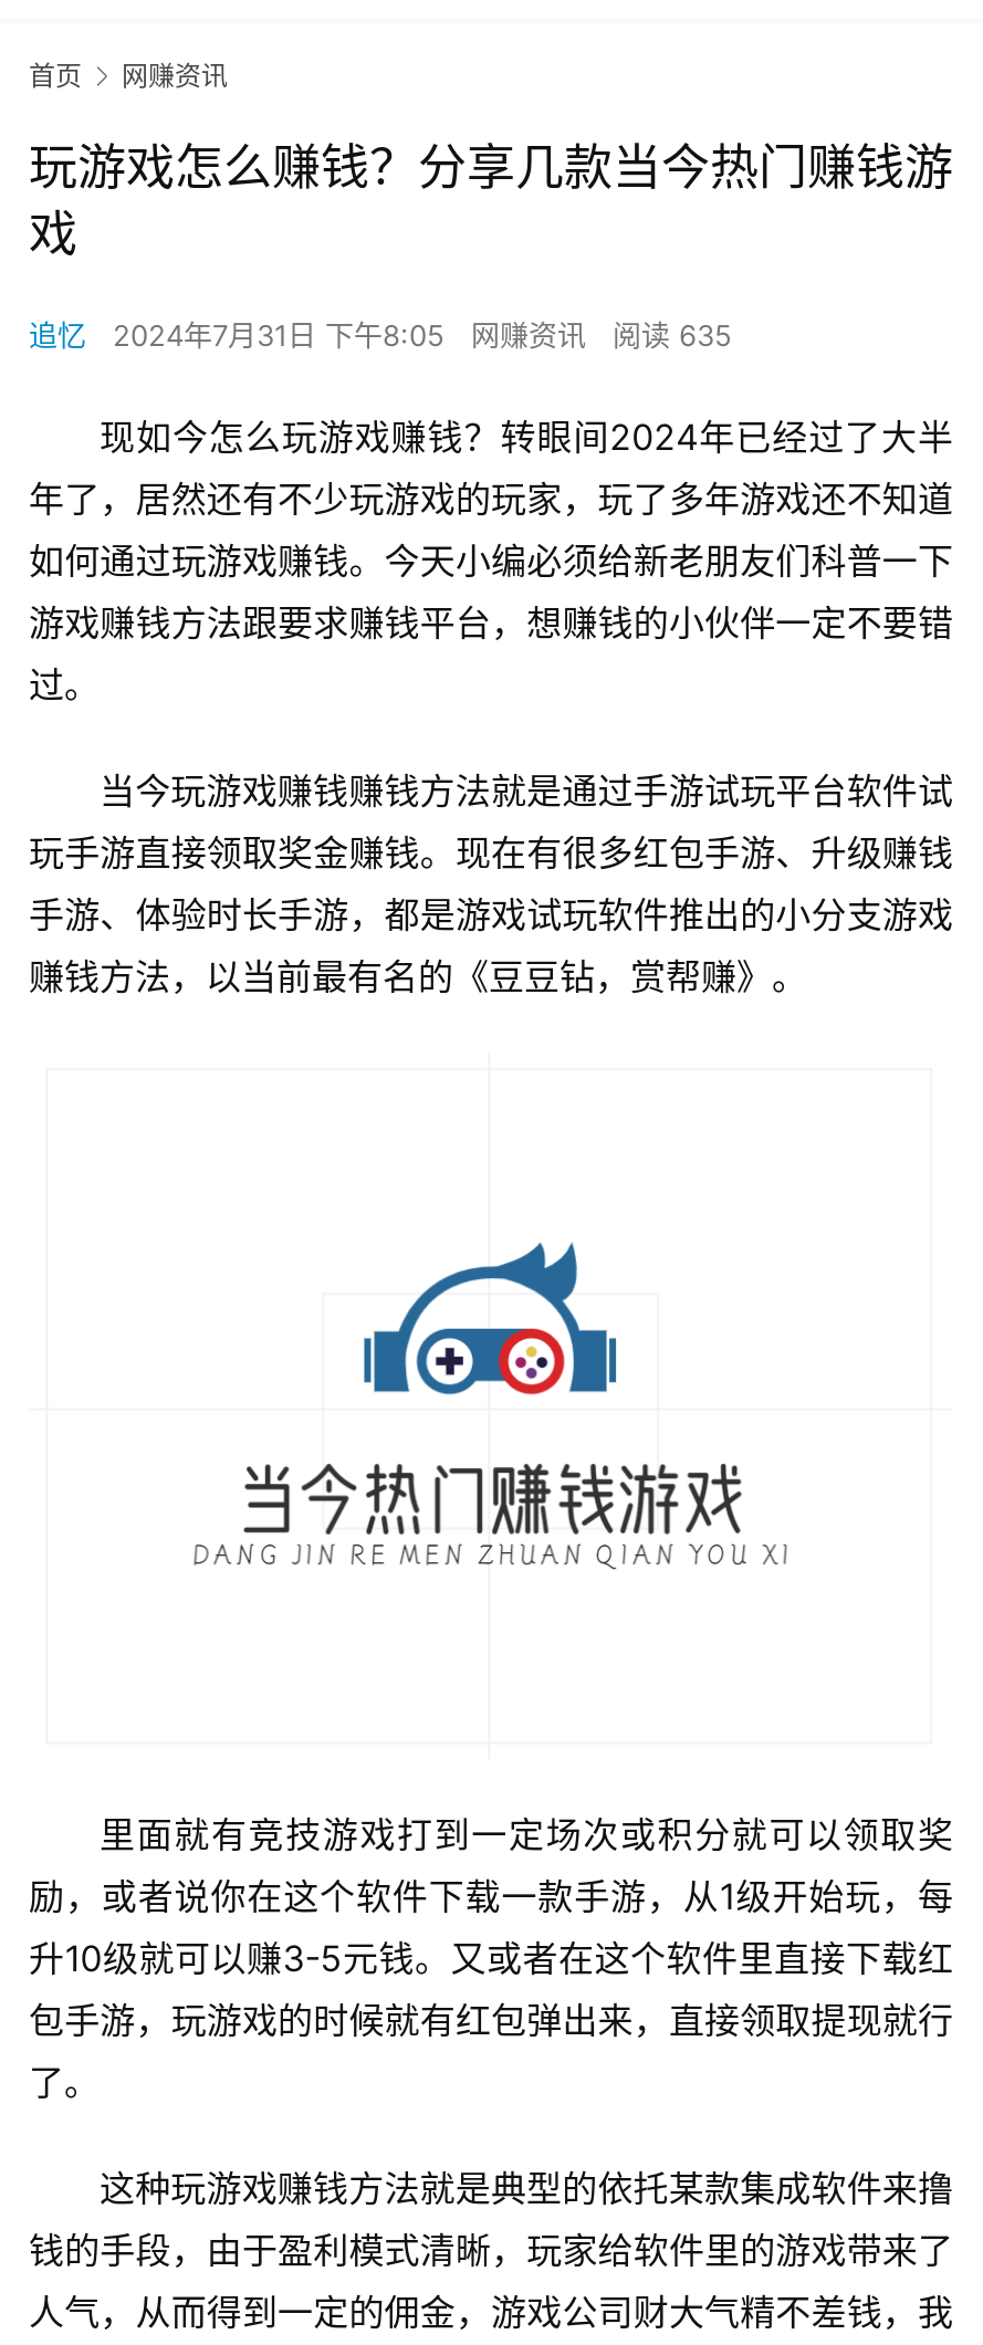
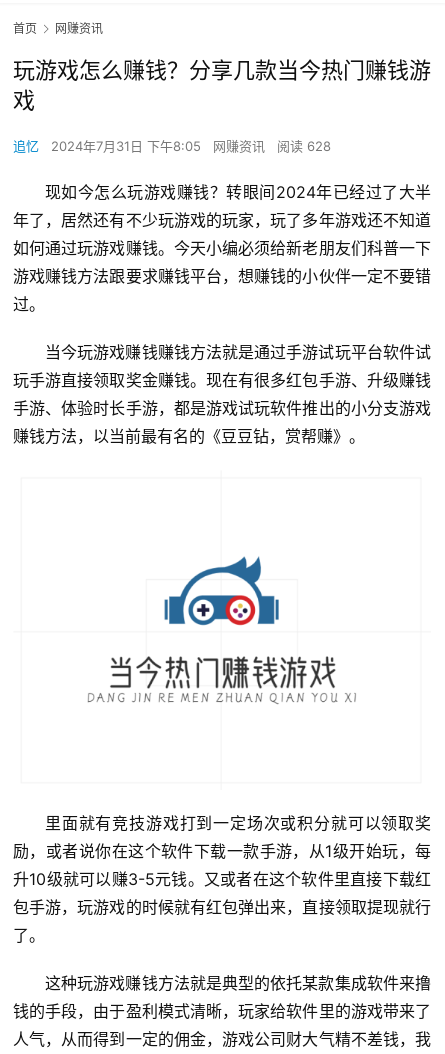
- 追忆 2024年7月31日 下午8:05 网赚资讯 阅读 635
+ 追忆 2024年7月31日 下午8:05 网赚资讯 阅读 628
